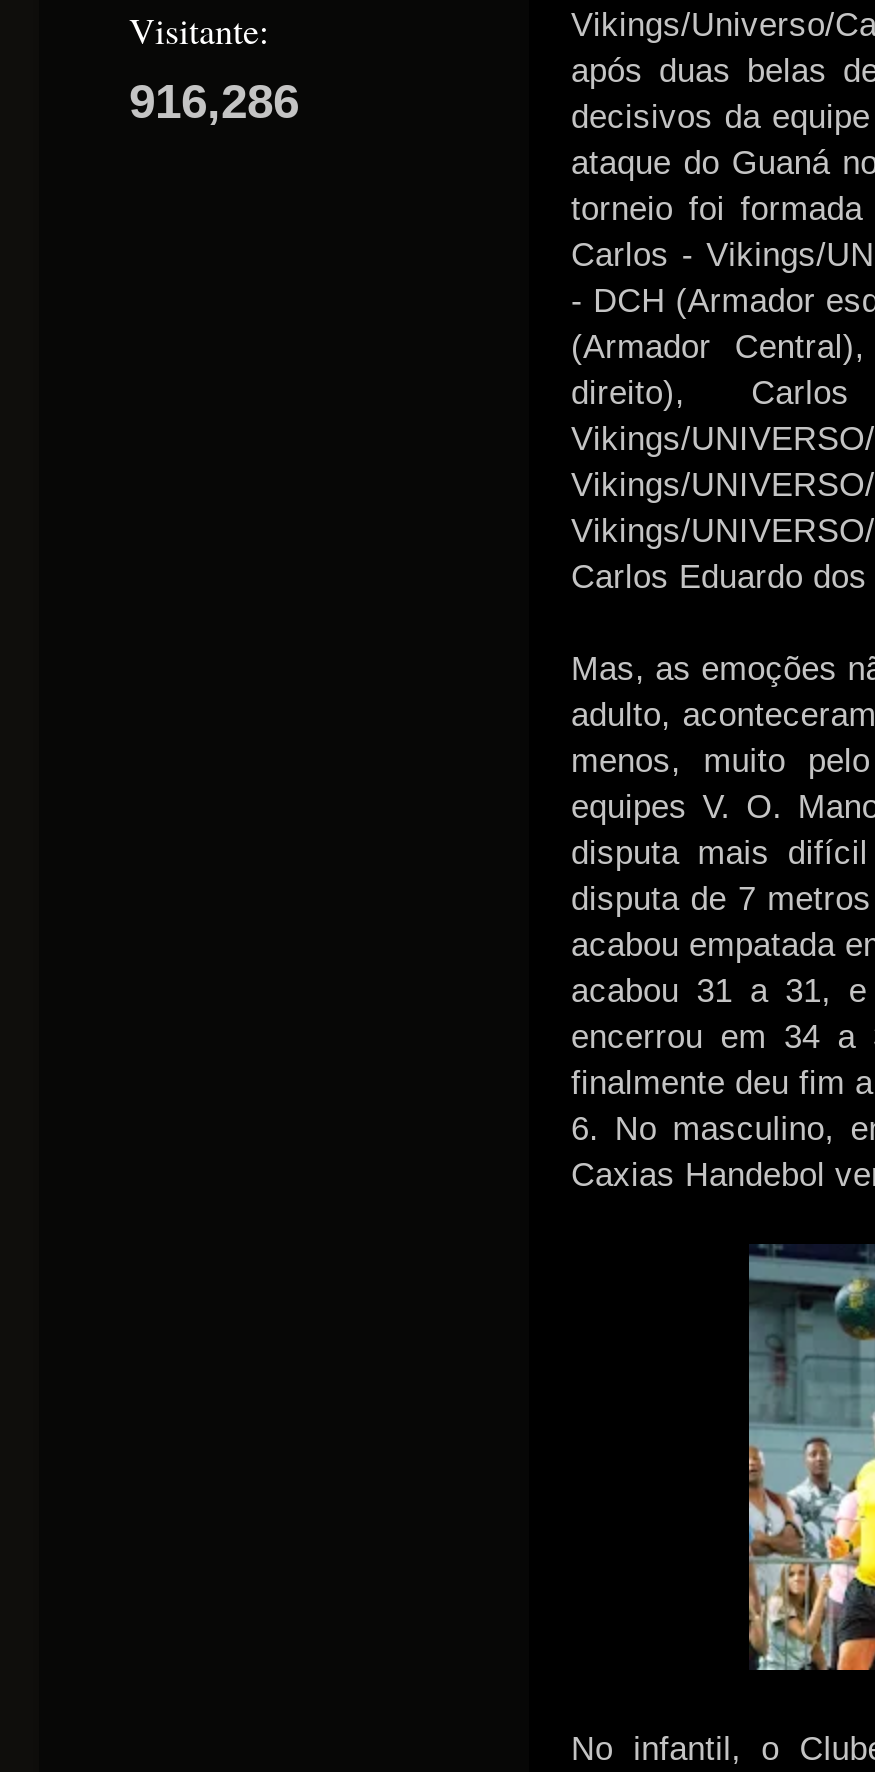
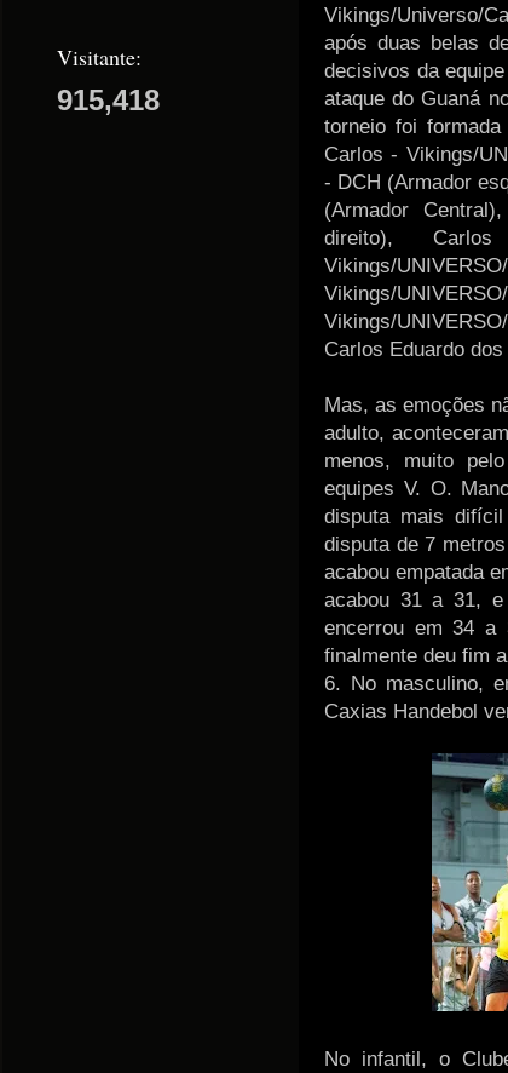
moved down: Visitante:

- 916,286
+ 915,418
